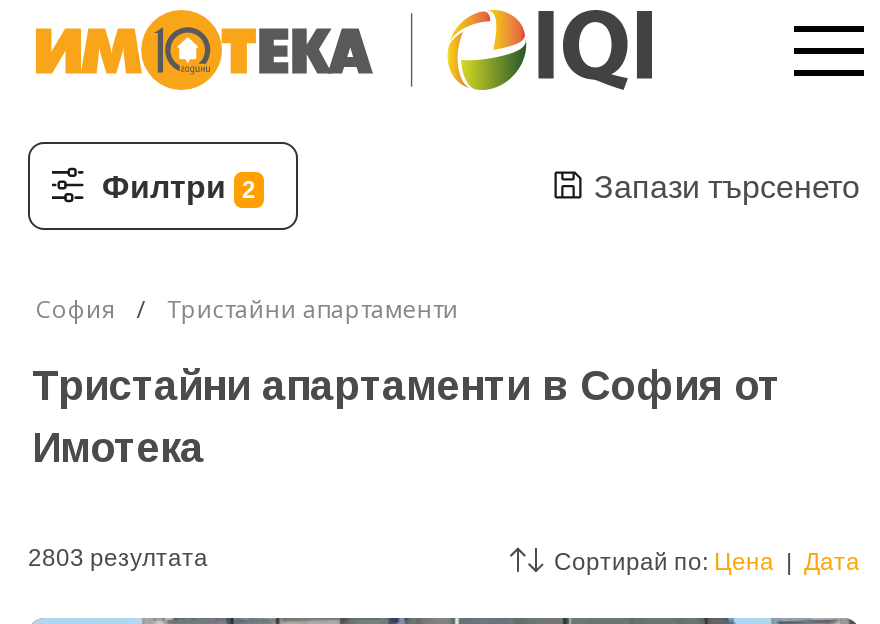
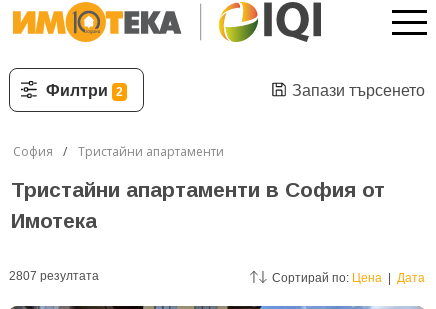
- 2803 резултатa
+ 2807 резултатa
